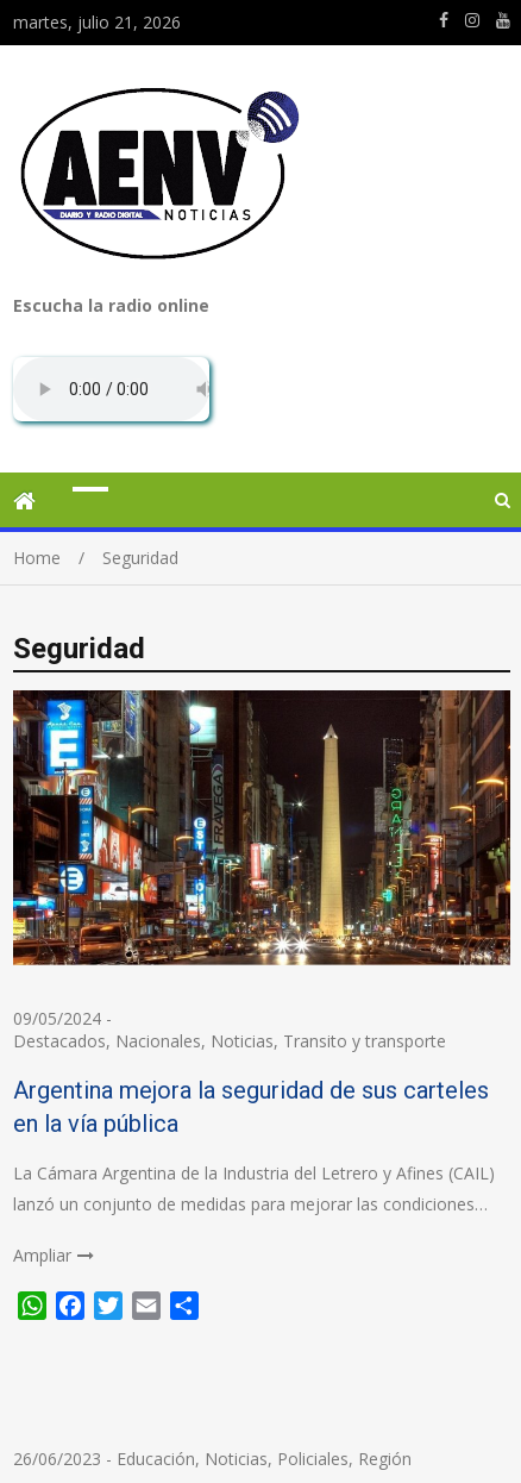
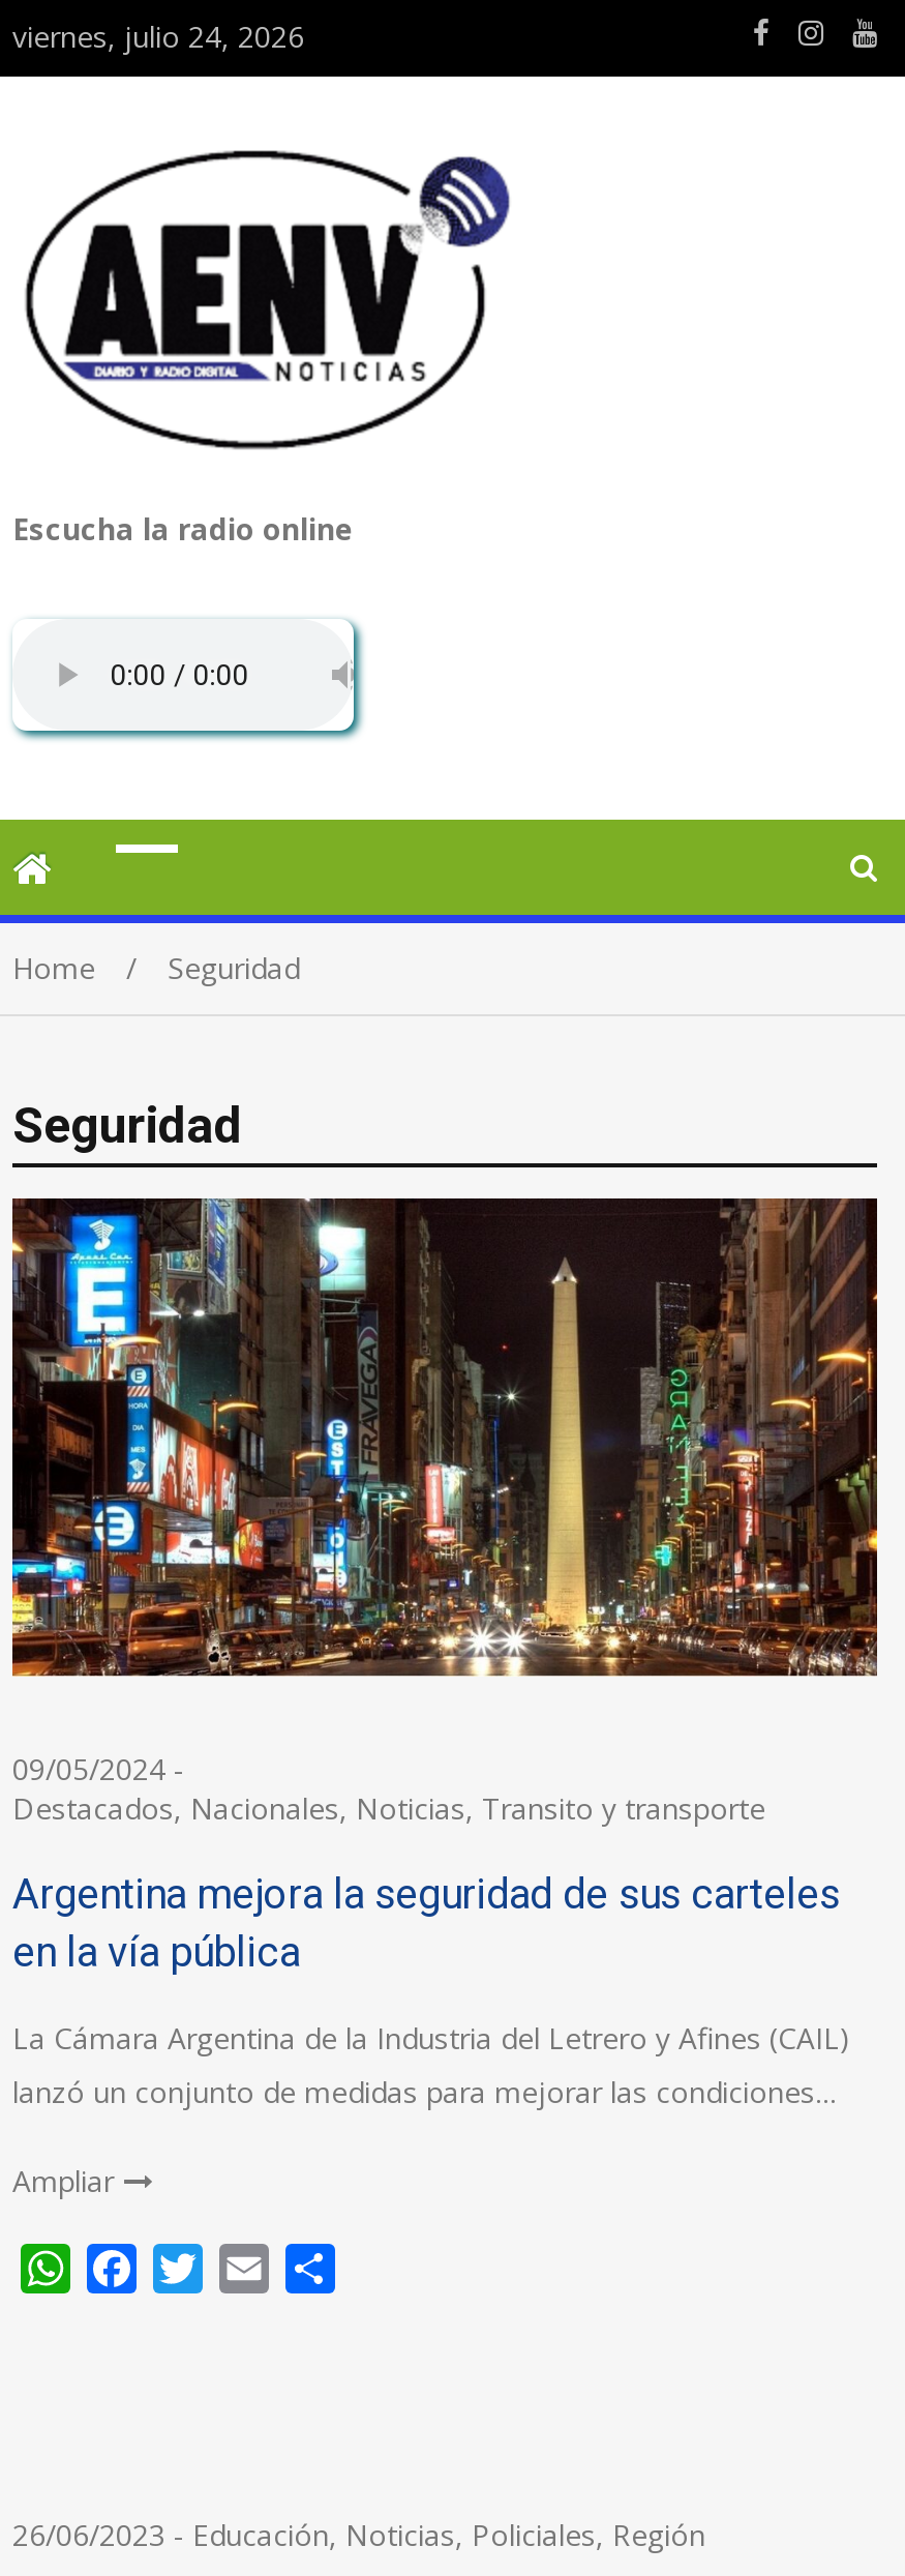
- martes, julio 21, 2026
+ viernes, julio 24, 2026
